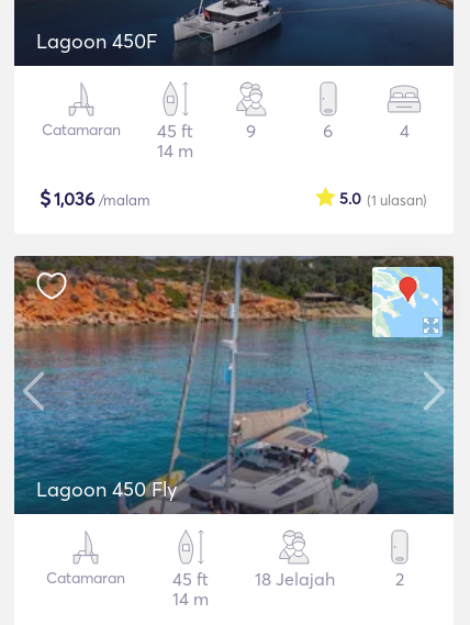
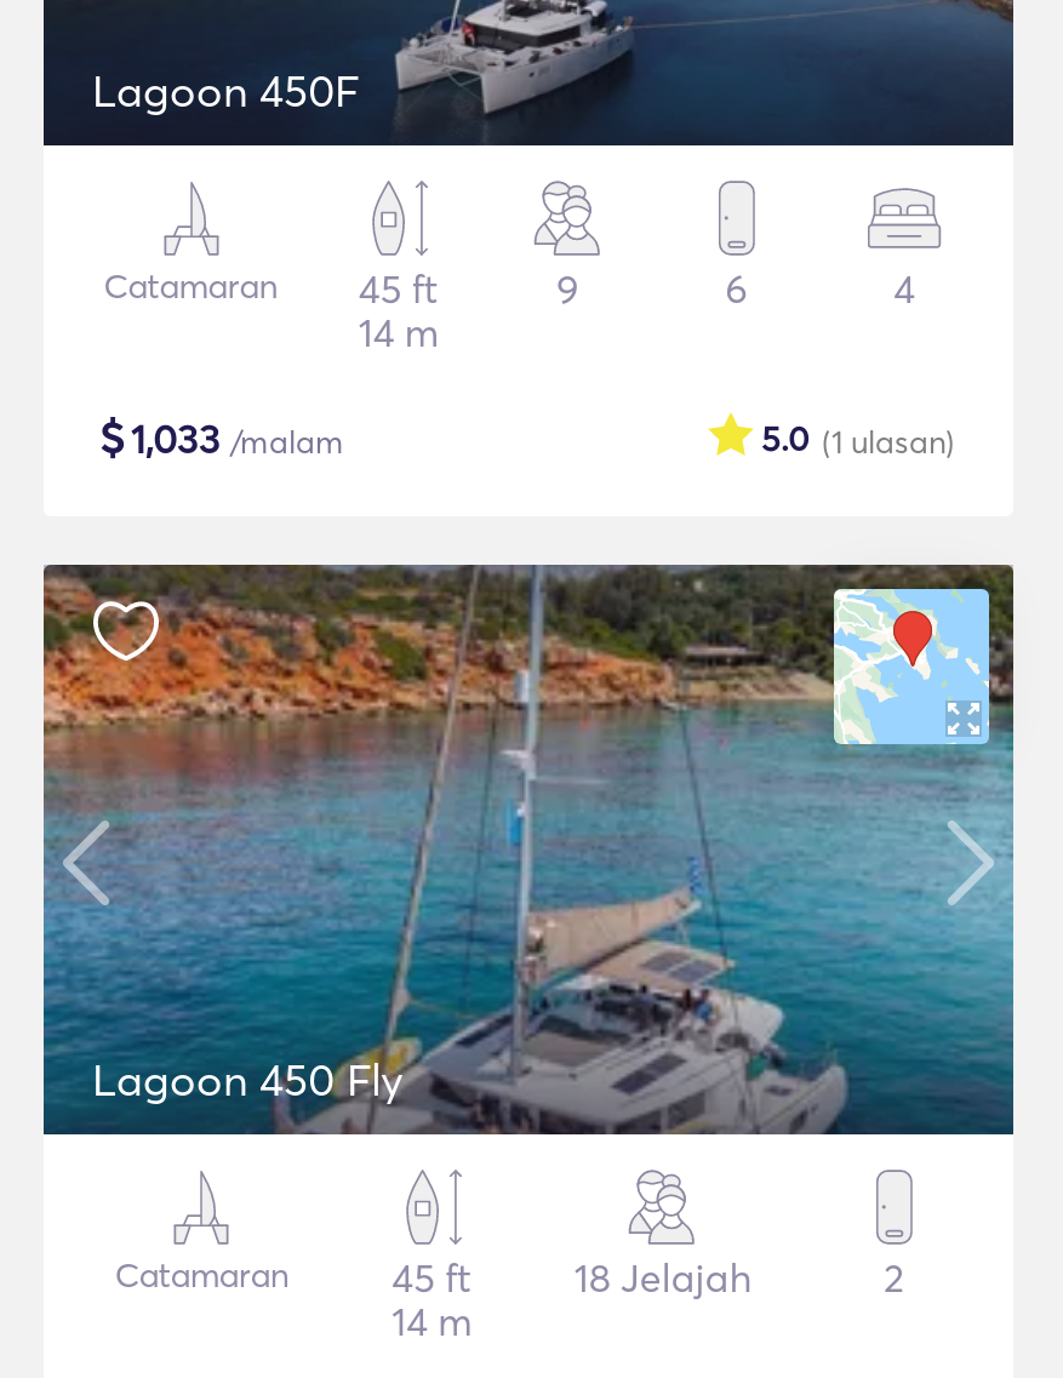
- $1,036 /malam
+ $1,033 /malam
